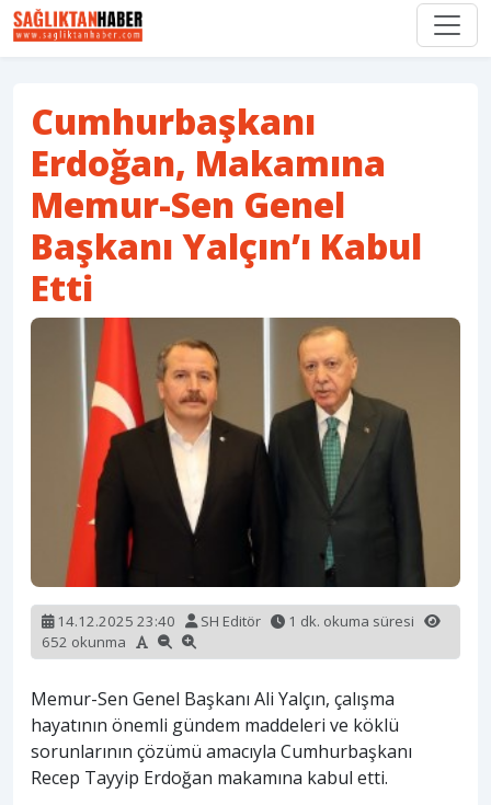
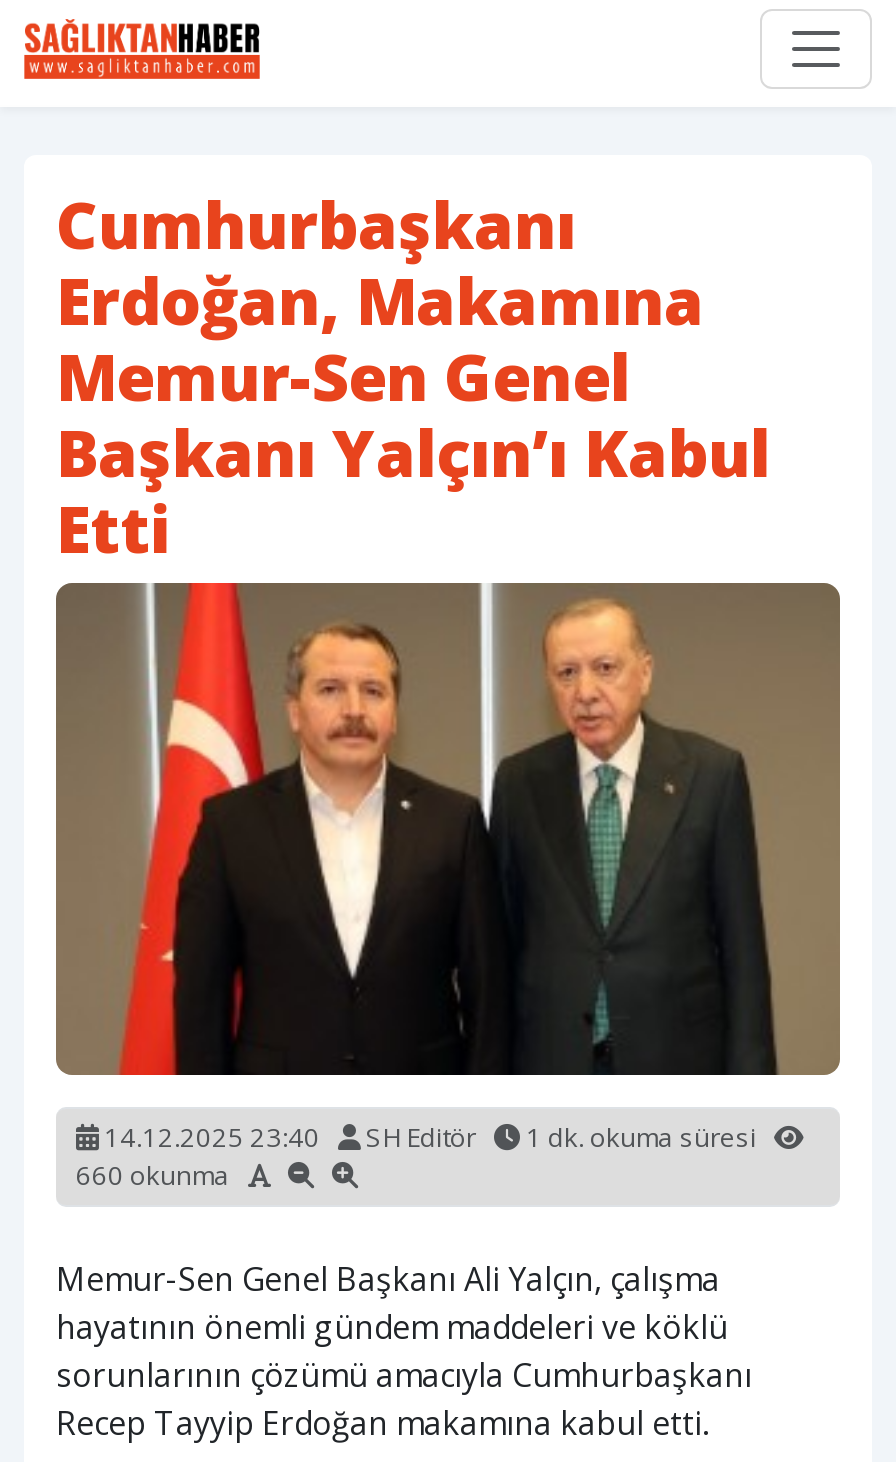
- 652 okunma
+ 660 okunma
